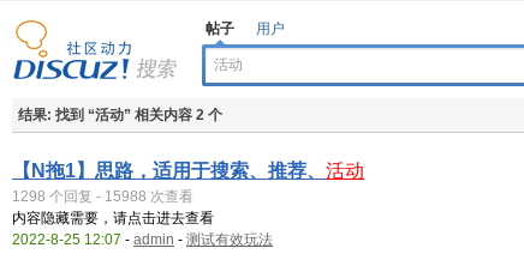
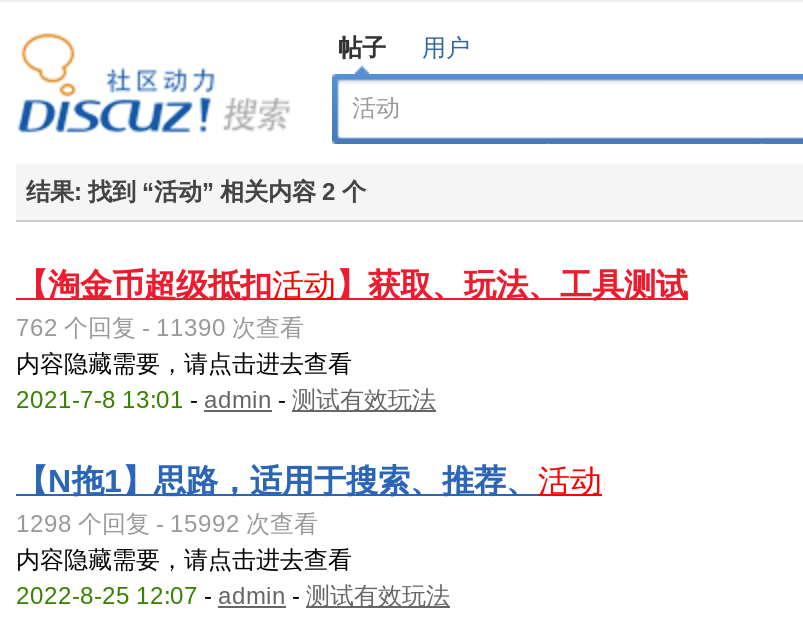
+ 【淘金币超级抵扣活动】获取、玩法、工具测试
+ 762 个回复 - 11390 次查看
+ 内容隐藏需要，请点击进去查看
+ 2021-7-8 13:01 - admin -测试有效玩法

- 1298 个回复 - 15988 次查看
+ 1298 个回复 - 15992 次查看
